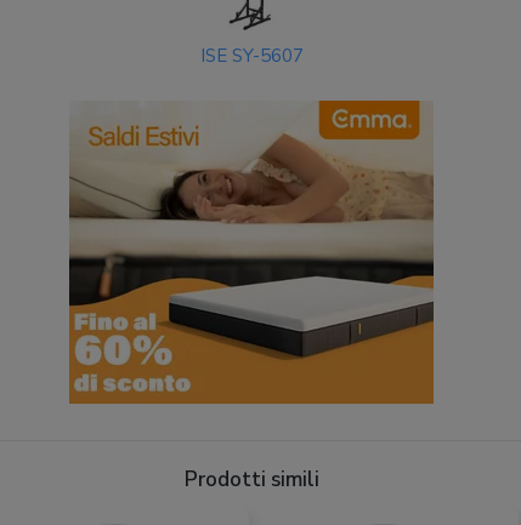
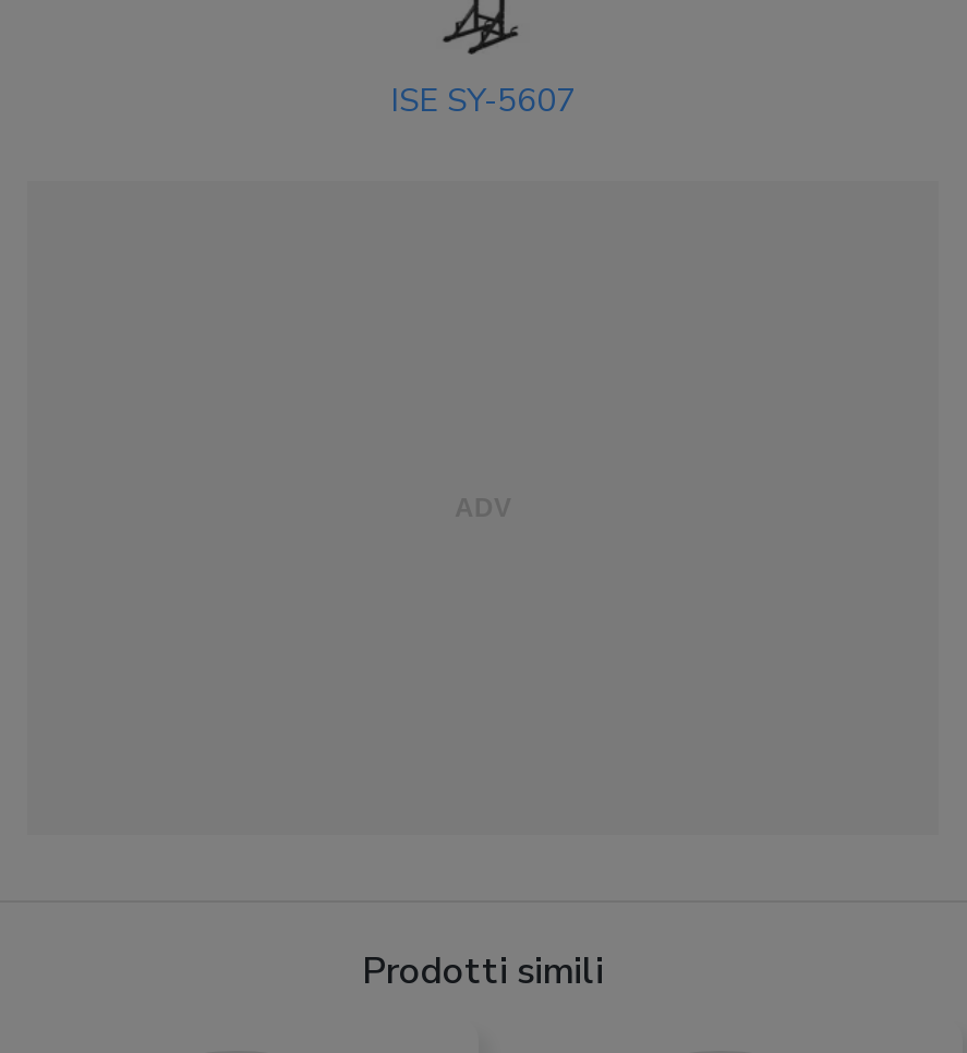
- [image]
